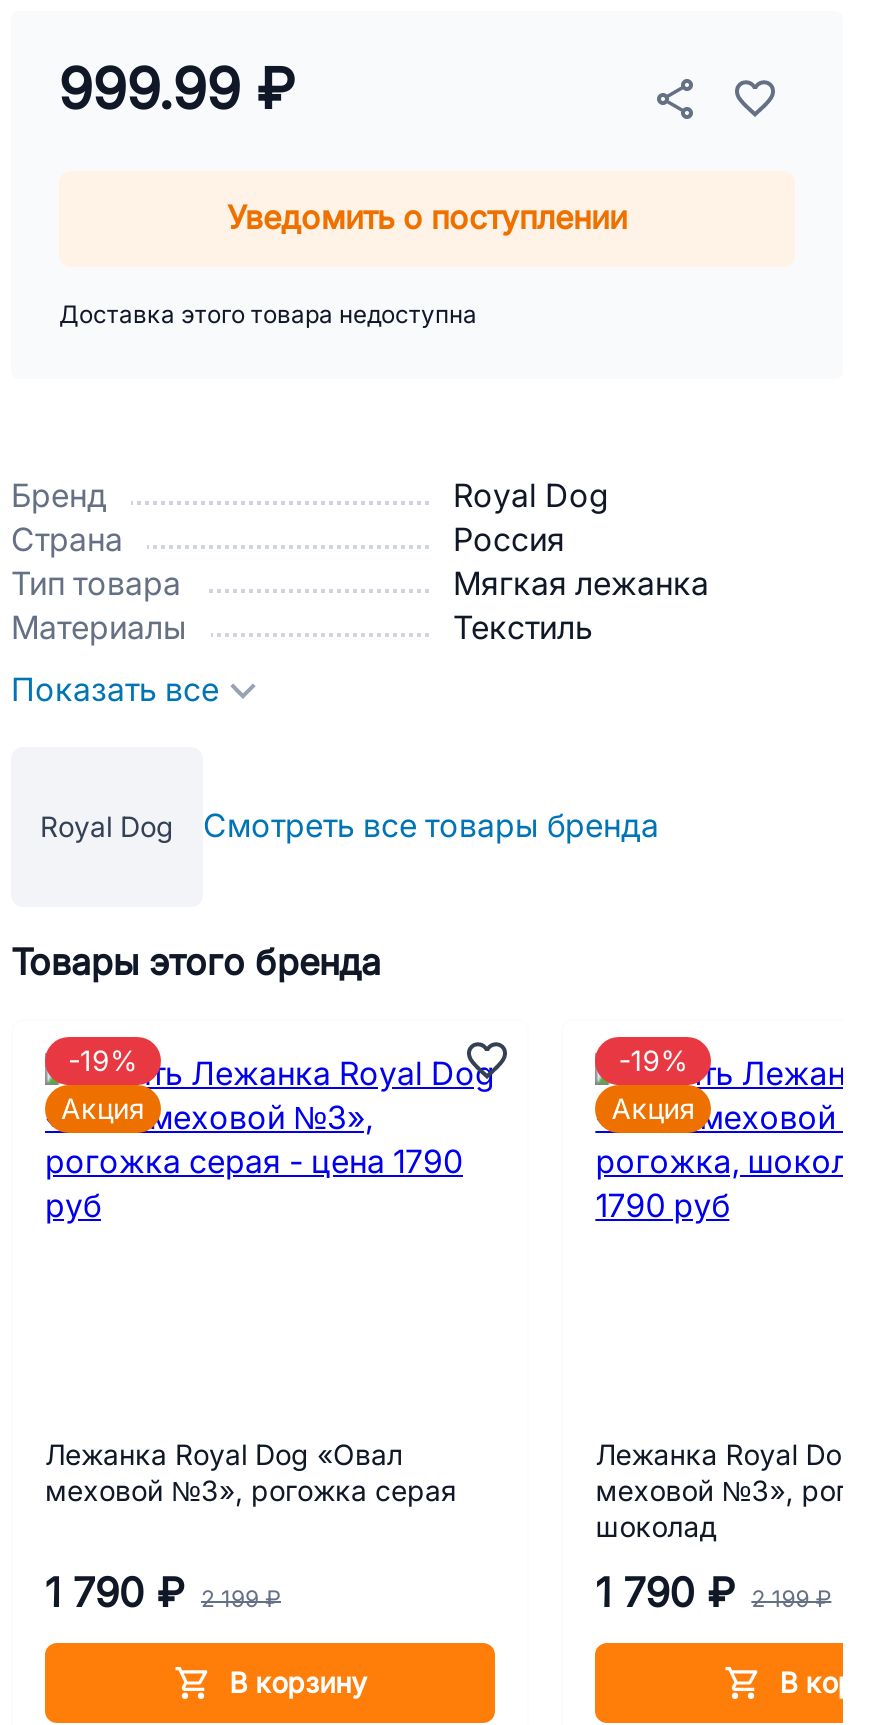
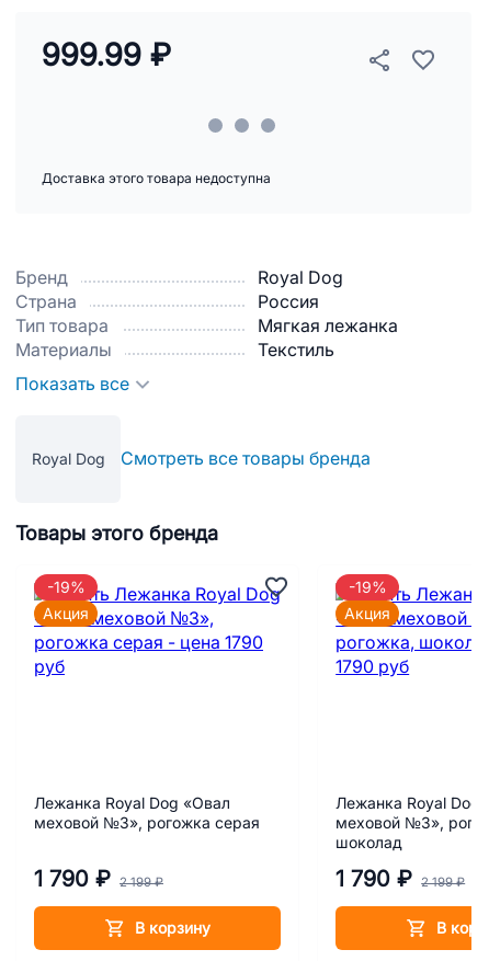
- Уведомить о поступлении
